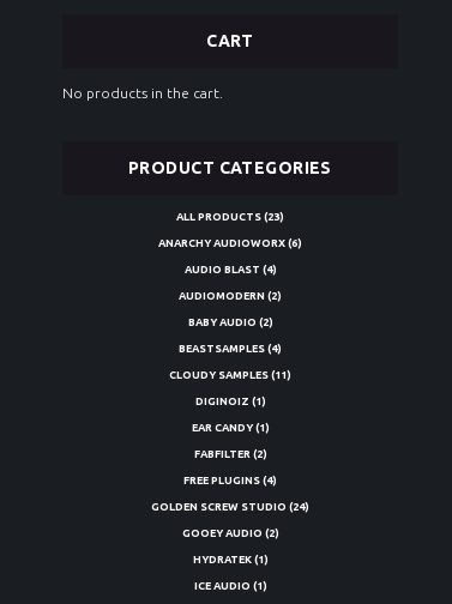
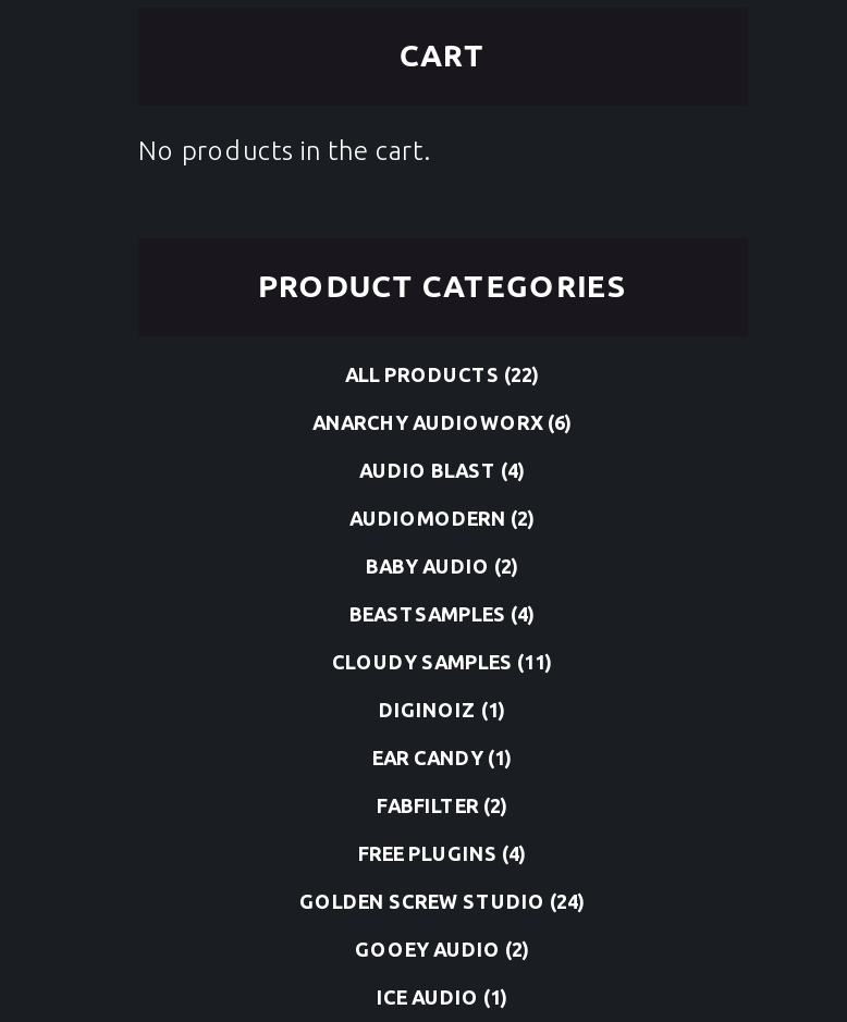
- ALL PRODUCTS (23)
+ ALL PRODUCTS (22)

- HYDRATEK (1)
